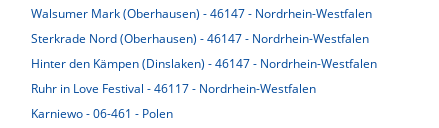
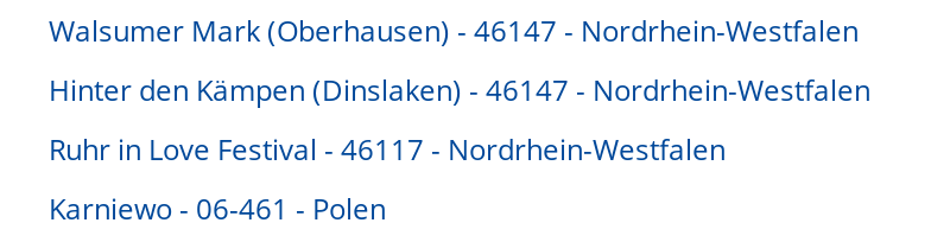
- Sterkrade Nord (Oberhausen) - 46147 - Nordrhein-Westfalen
